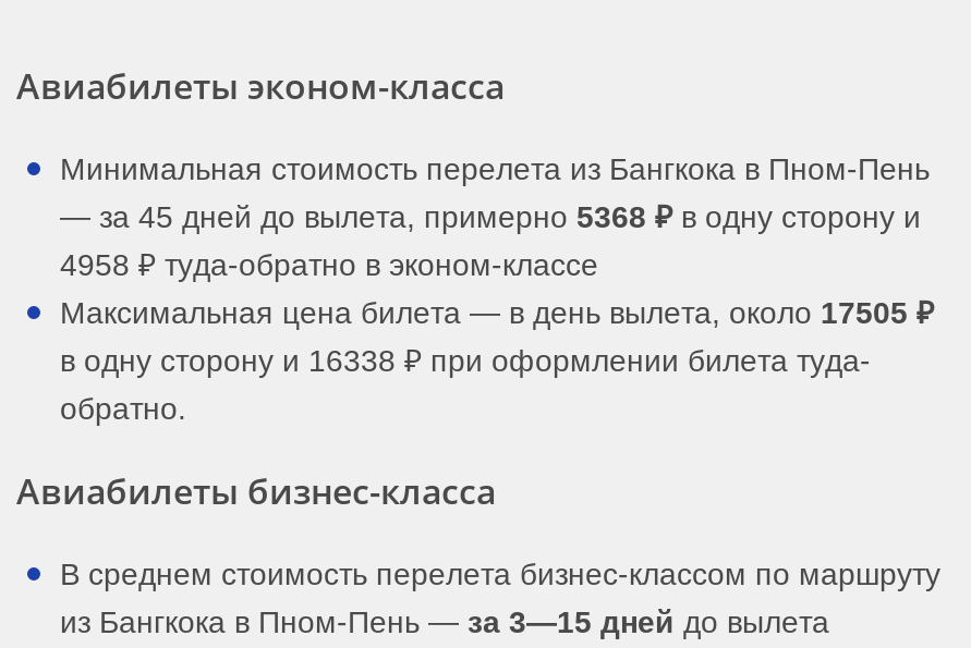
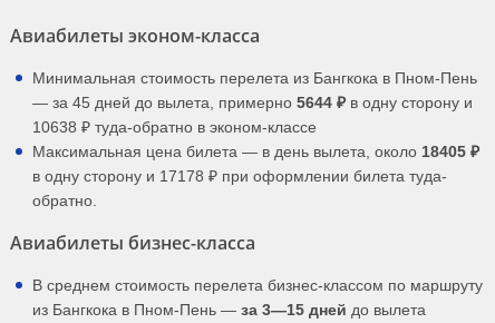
- — за 45 дней до вылета, примерно 5368 ₽ в одну сторону и
+ — за 45 дней до вылета, примерно 5644 ₽ в одну сторону и

- 4958 ₽ туда-обратно в эконом-классе
+ 10638 ₽ туда-обратно в эконом-классе

- Максимальная цена билета — в день вылета, около 17505 ₽
+ Максимальная цена билета — в день вылета, около 18405 ₽

- в одну сторону и 16338 ₽ при оформлении билета туда-
+ в одну сторону и 17178 ₽ при оформлении билета туда-
